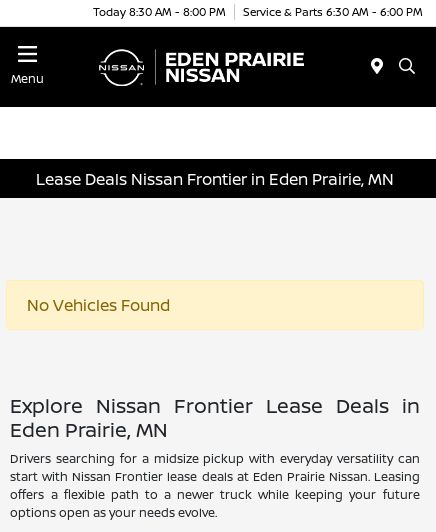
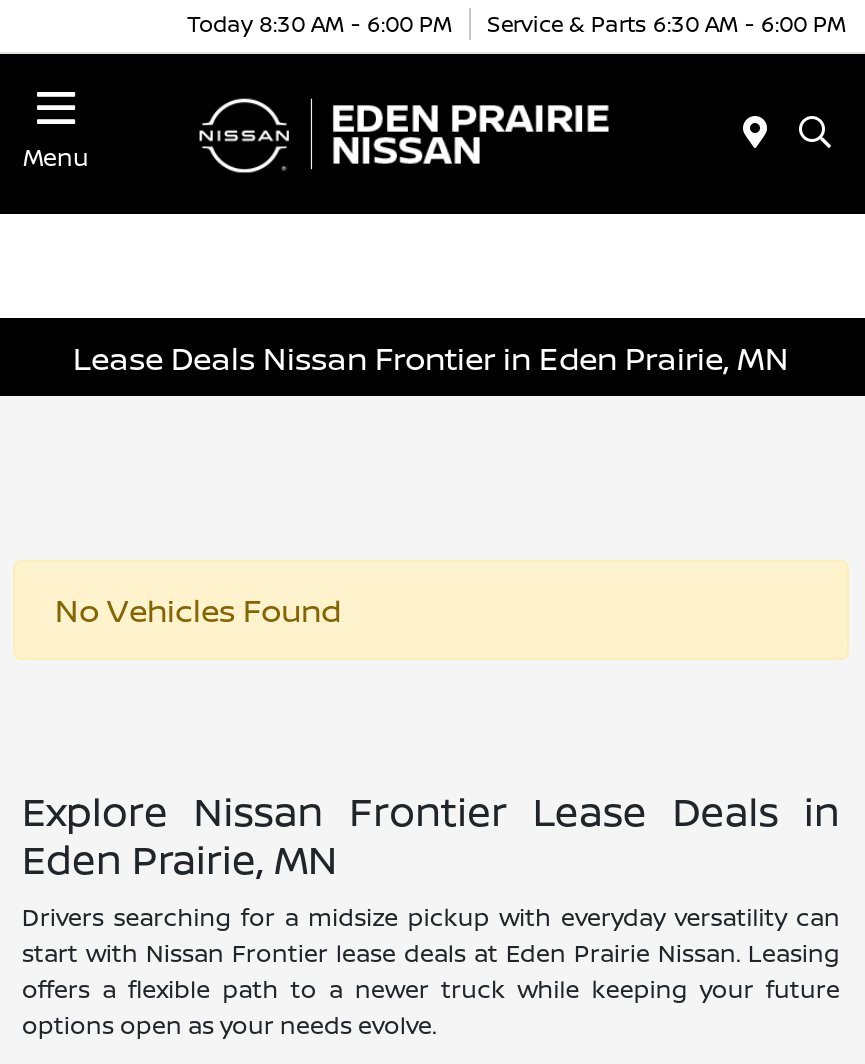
- Today 8:30 AM - 8:00 PM Service & Parts 6:30 AM - 6:00 PM
+ Today 8:30 AM - 6:00 PM Service & Parts 6:30 AM - 6:00 PM
